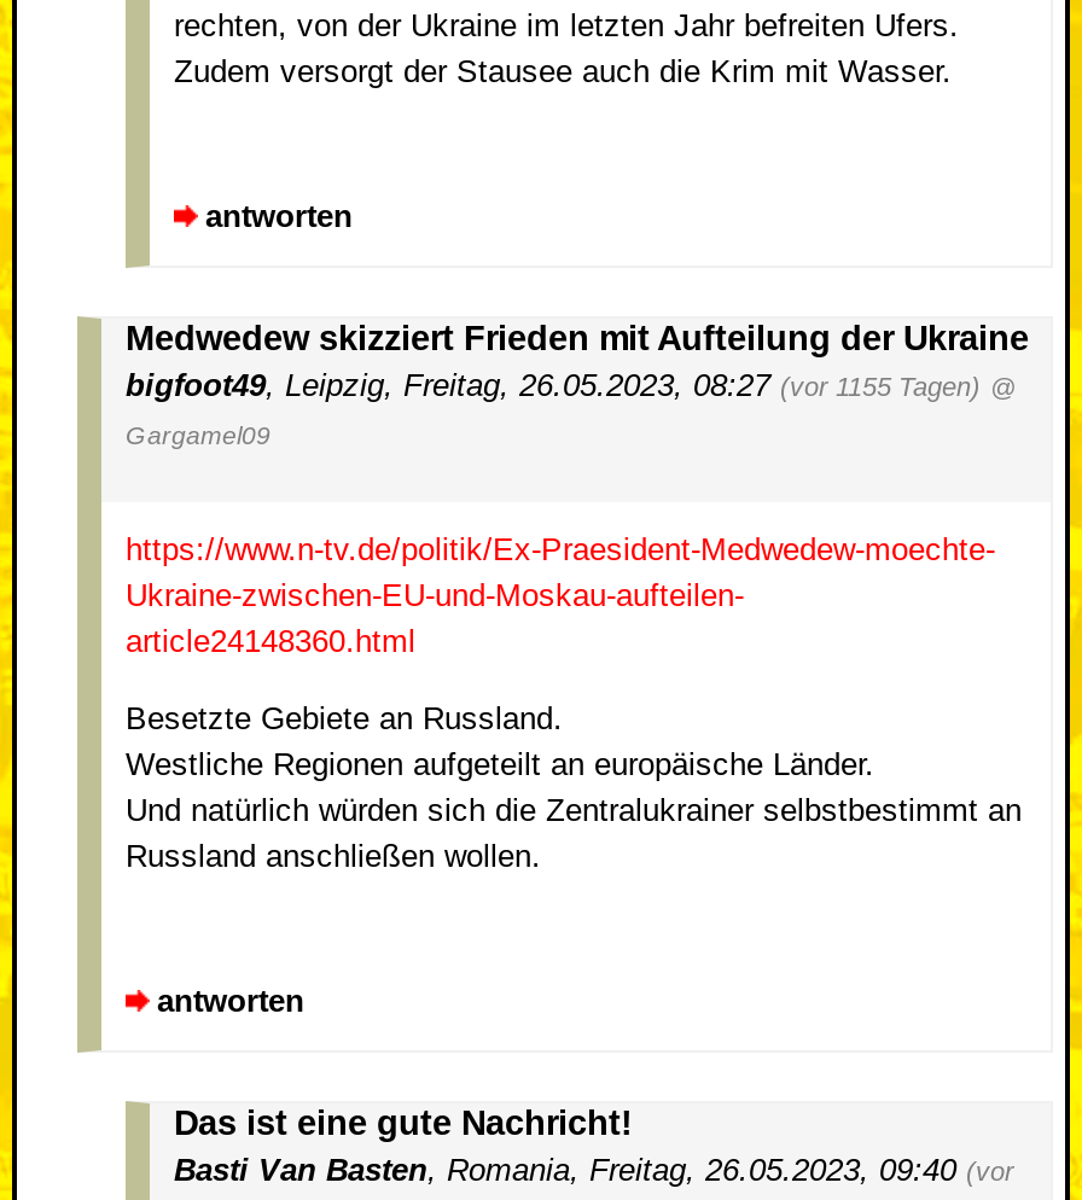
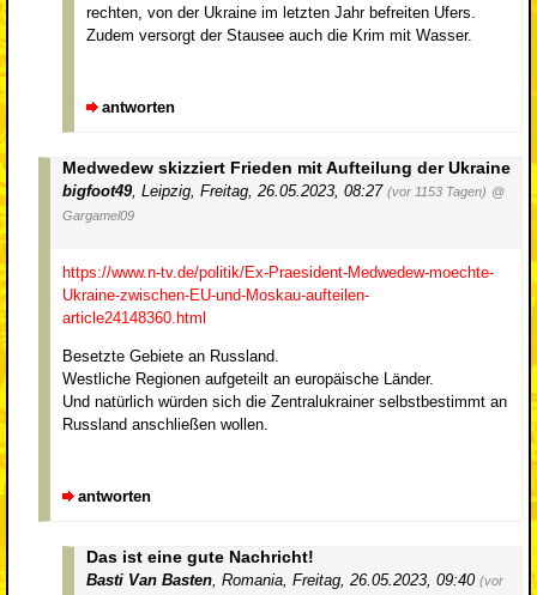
- bigfoot49, Leipzig, Freitag, 26.05.2023, 08:27 (vor 1155 Tagen) @
+ bigfoot49, Leipzig, Freitag, 26.05.2023, 08:27 (vor 1153 Tagen) @
